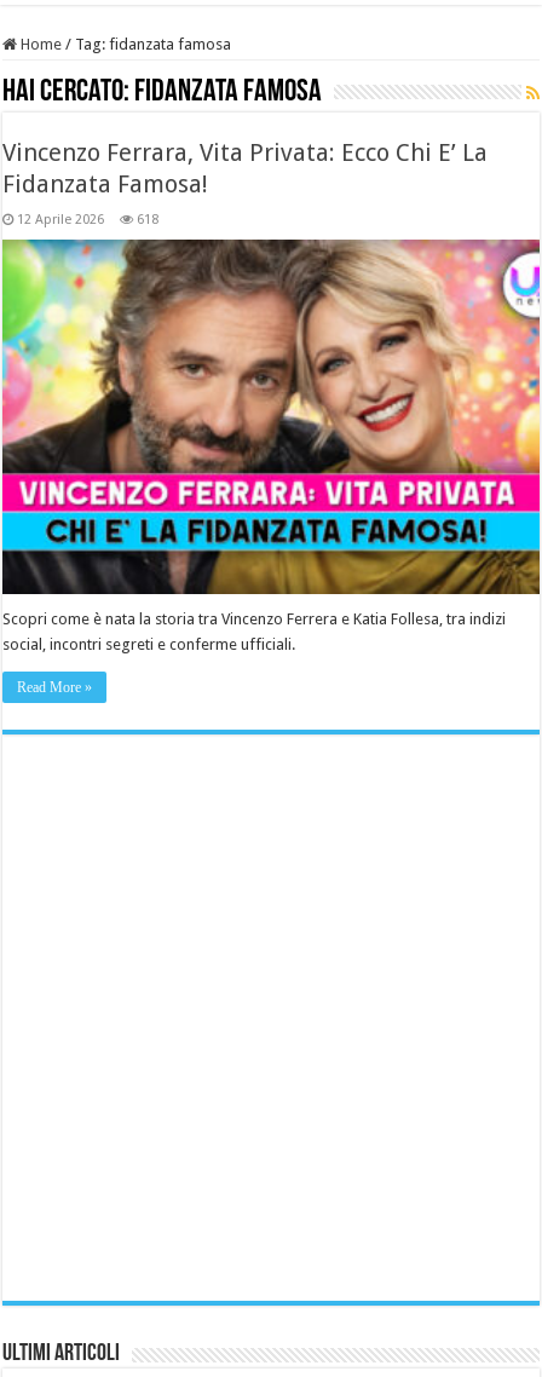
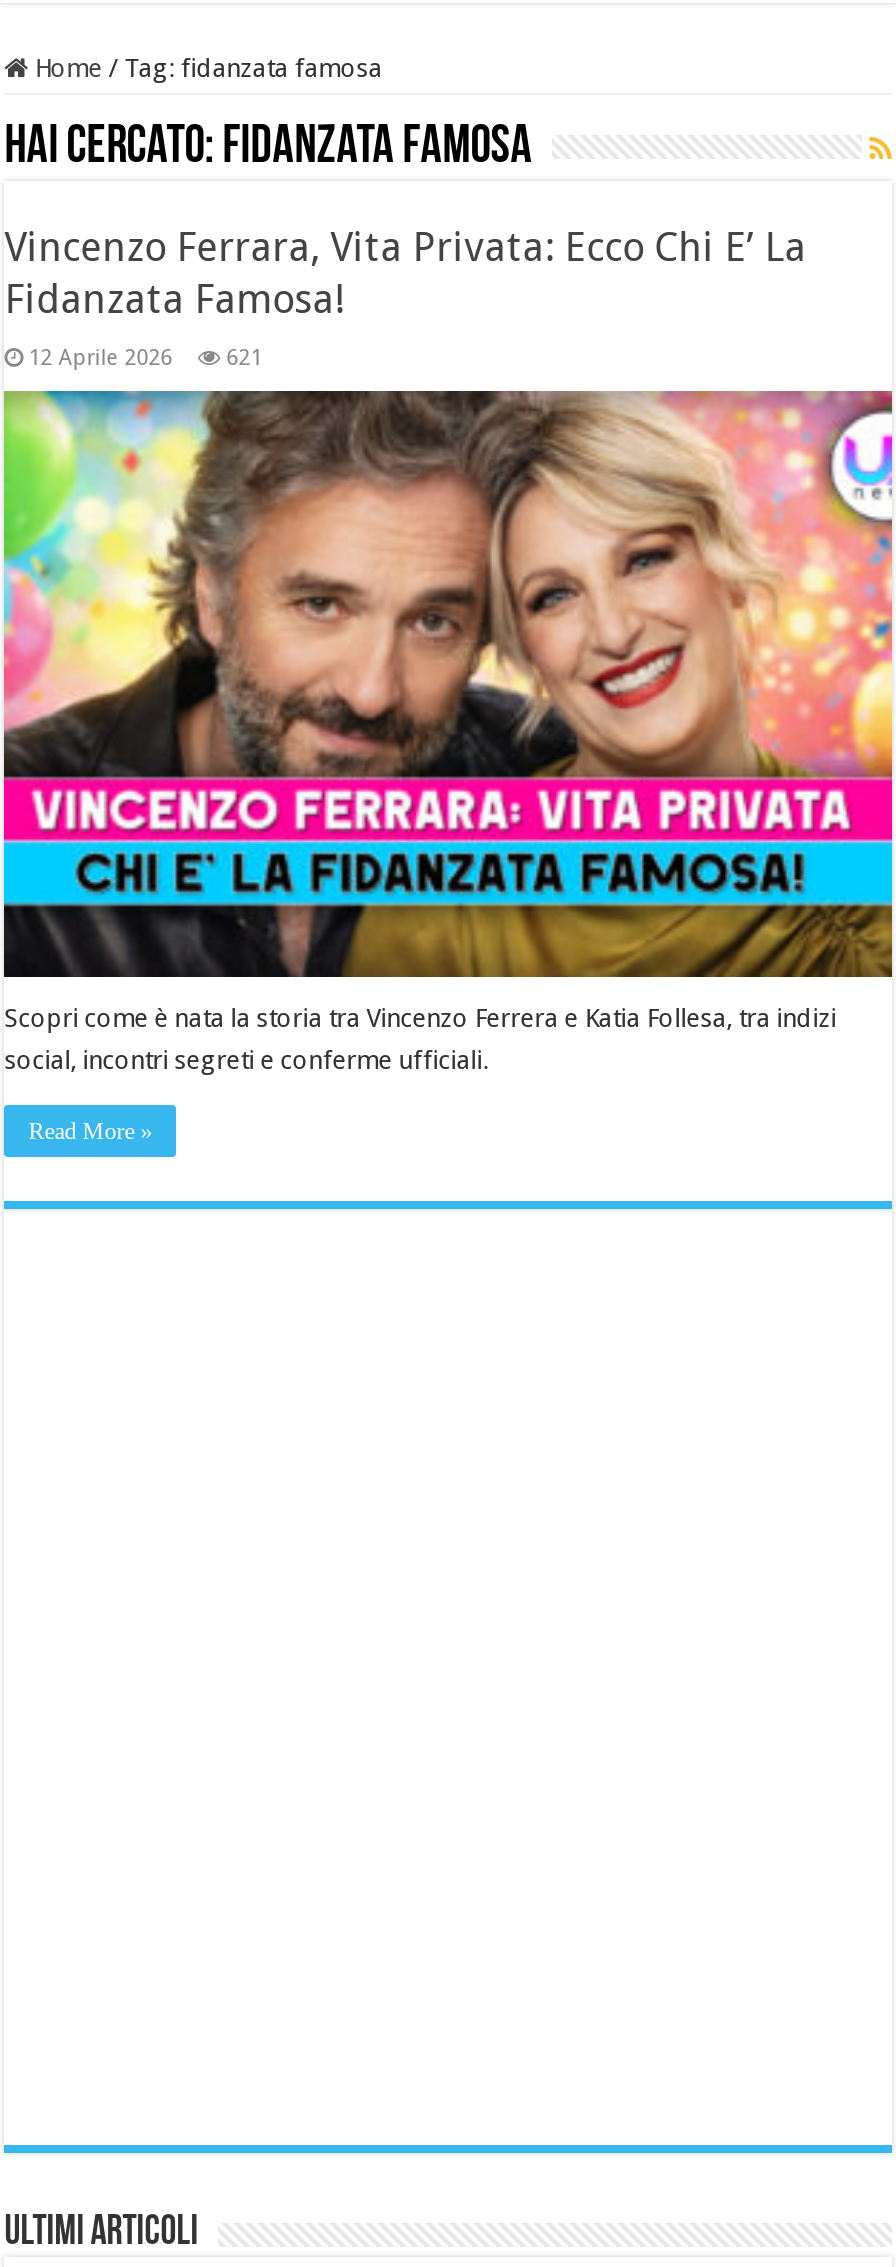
- 618
+ 621
